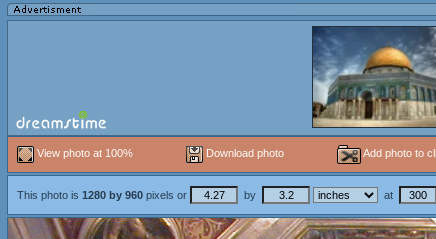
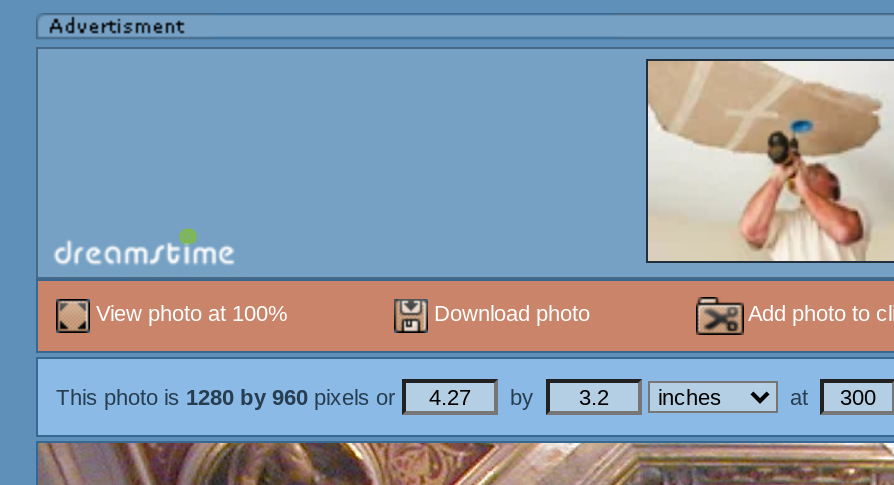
- [image]
+ [image]
